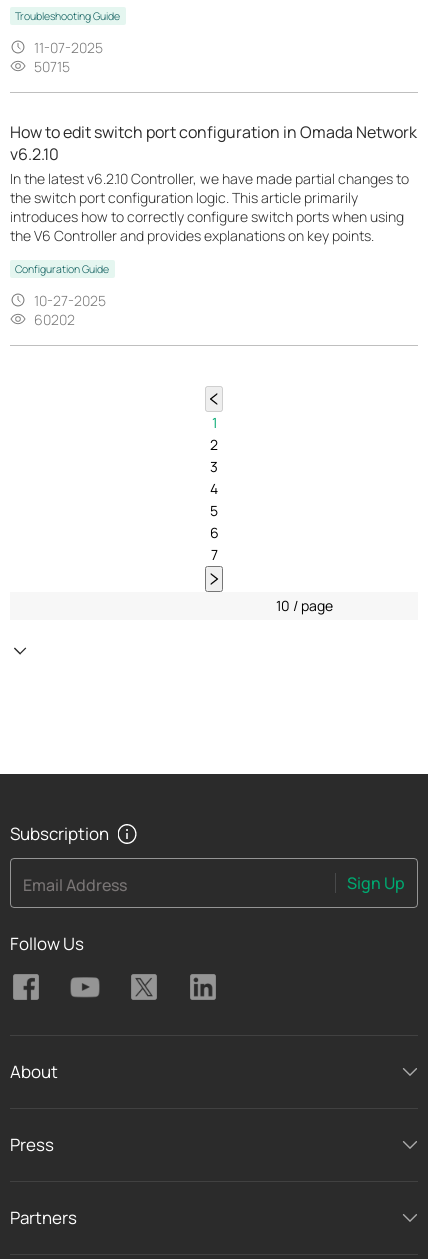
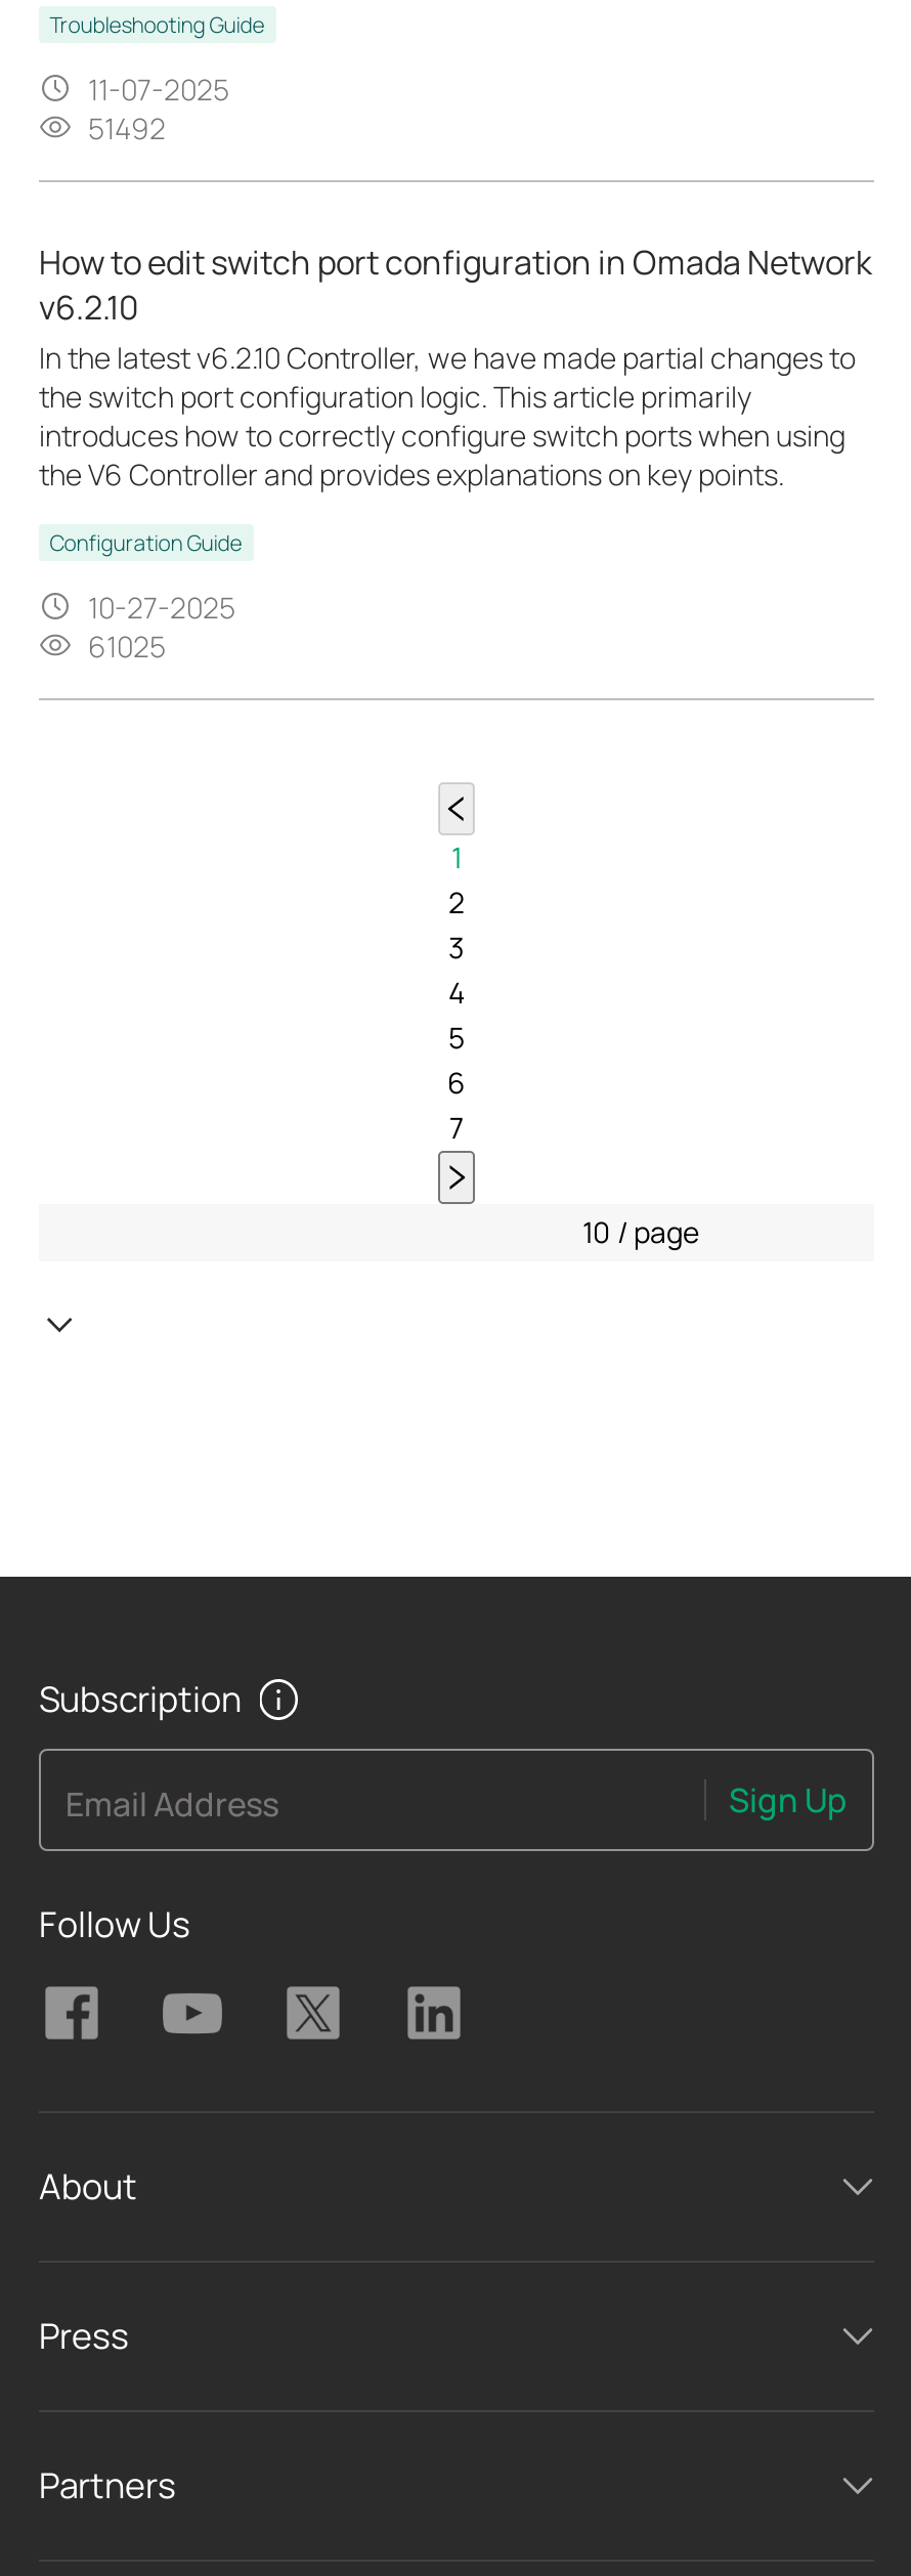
- 50715
+ 51492

- 60202
+ 61025
